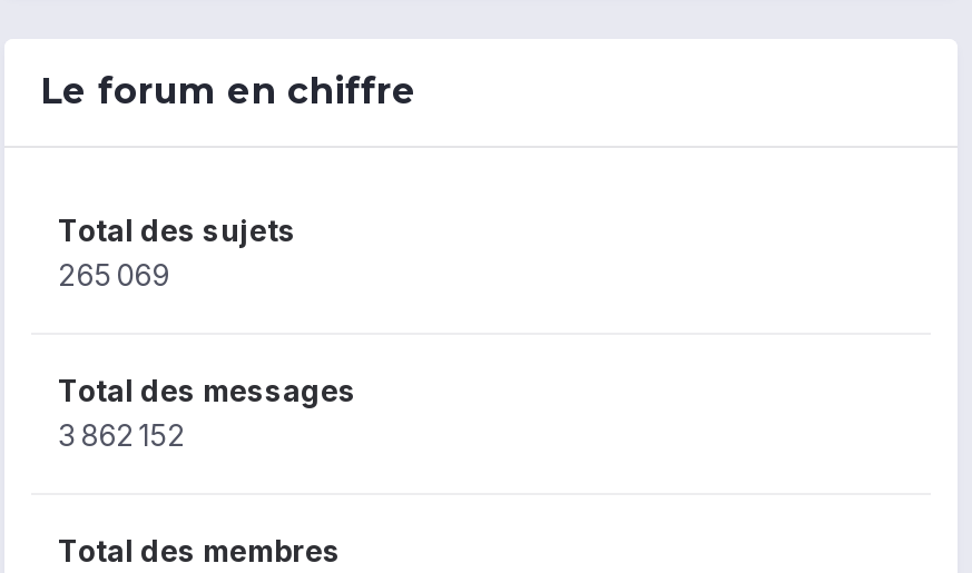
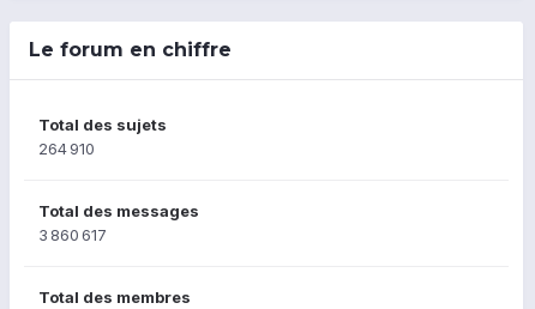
- 265 069
+ 264 910

- 3 862 152
+ 3 860 617
